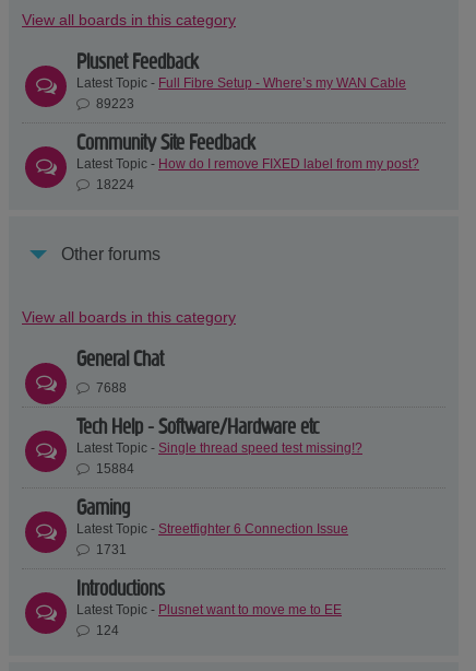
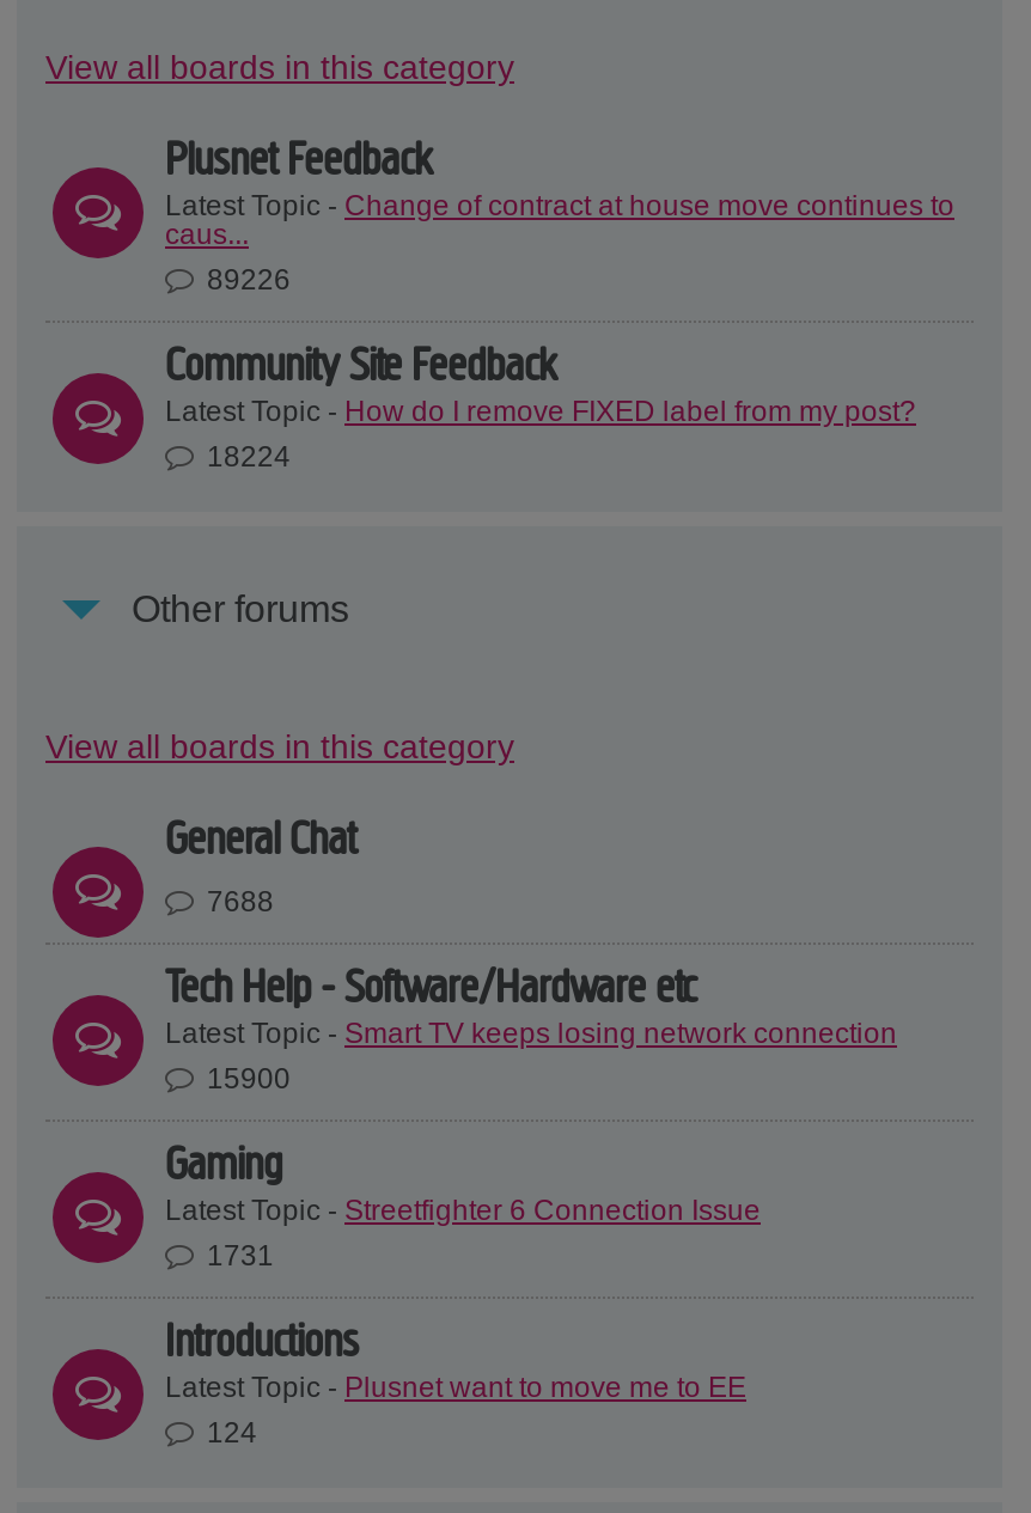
- Latest Topic - Full Fibre Setup - Where’s my WAN Cable
- 89223
+ Latest Topic - Change of contract at house move continues to
+ caus...
+ 89226

- Latest Topic - Single thread speed test missing!?
- 15884
+ Latest Topic - Smart TV keeps losing network connection
+ 15900
